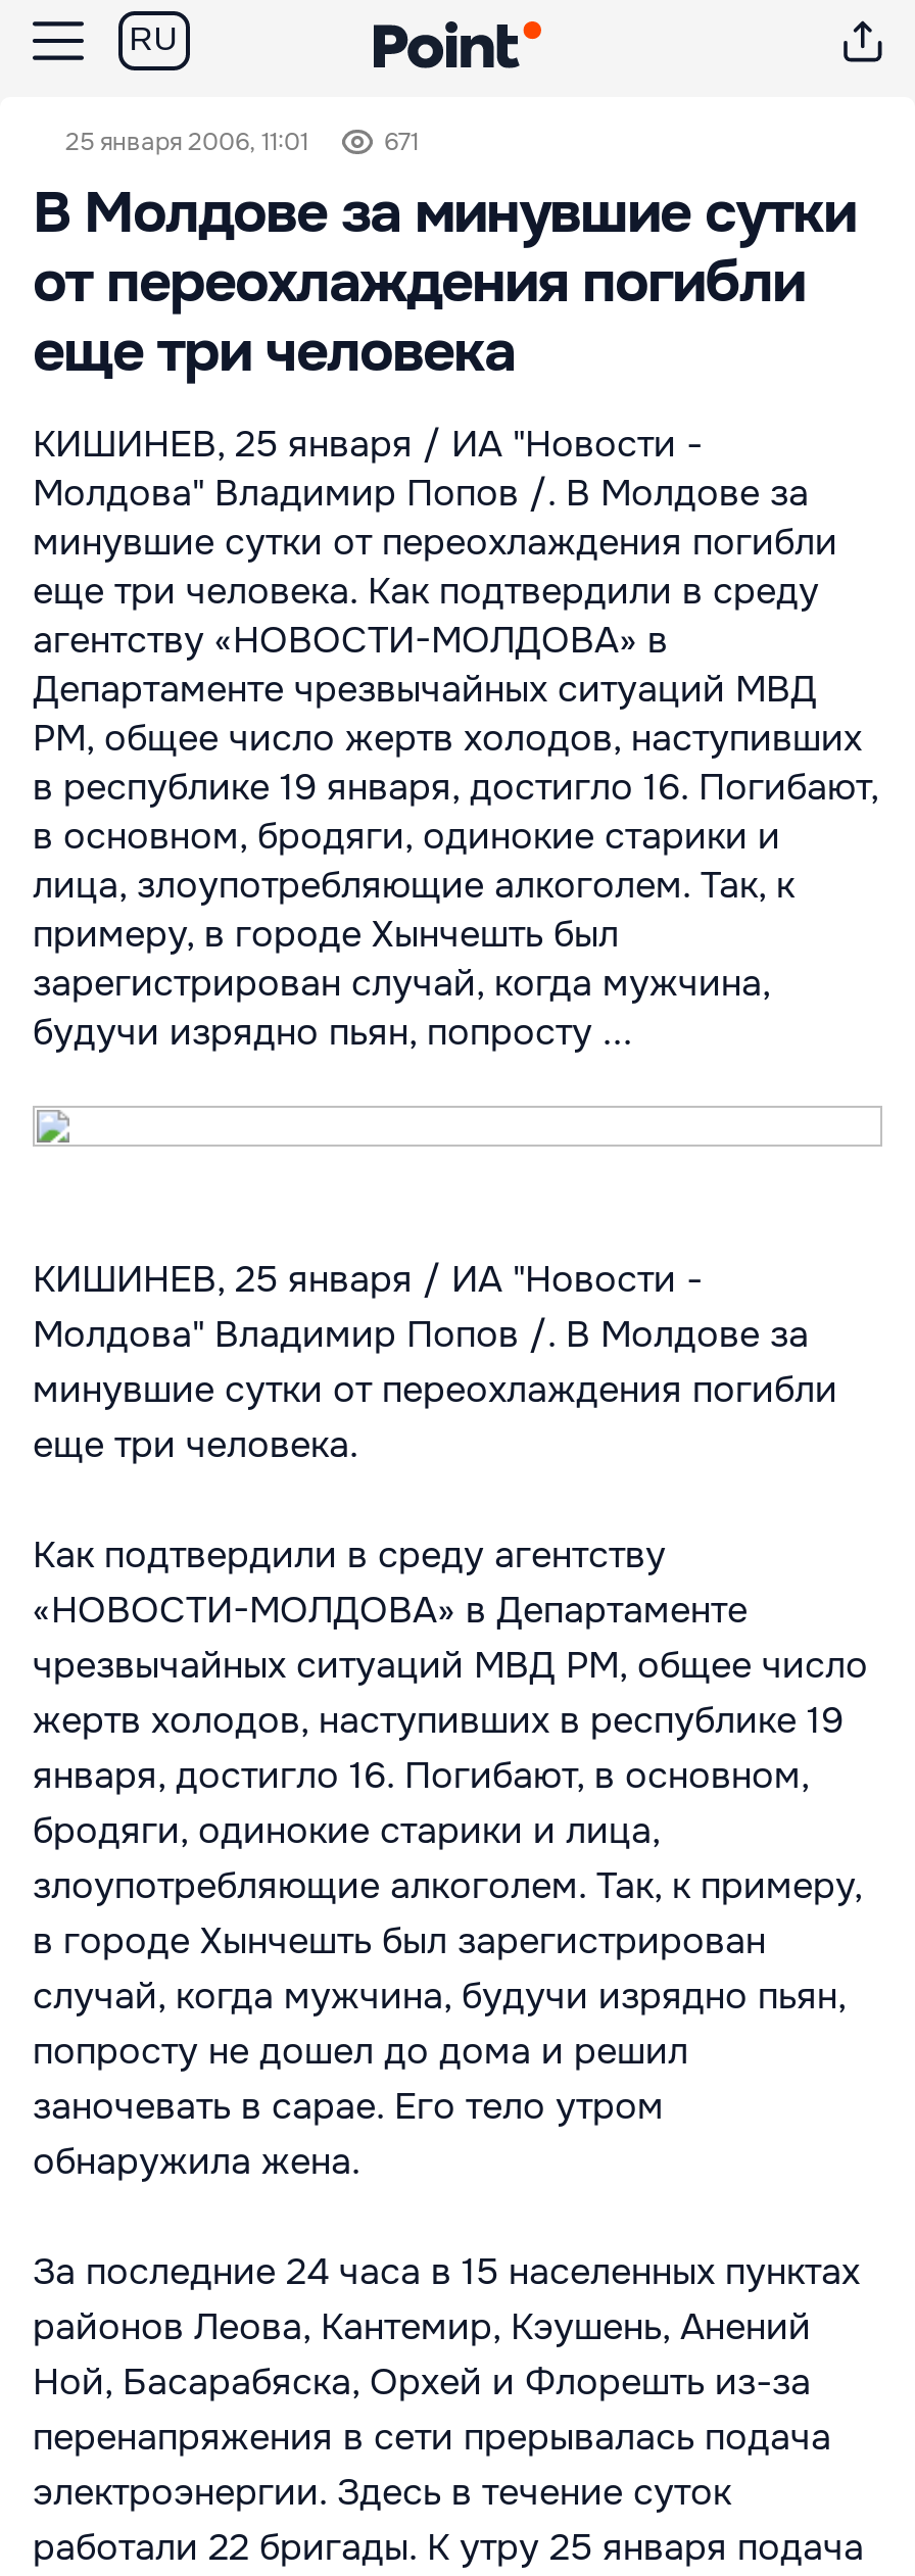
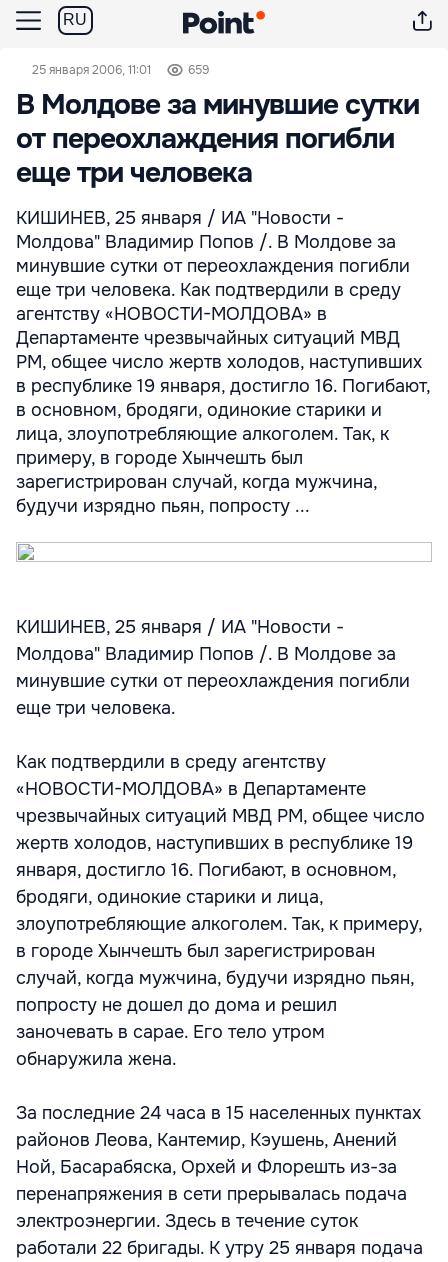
- 671
+ 659
